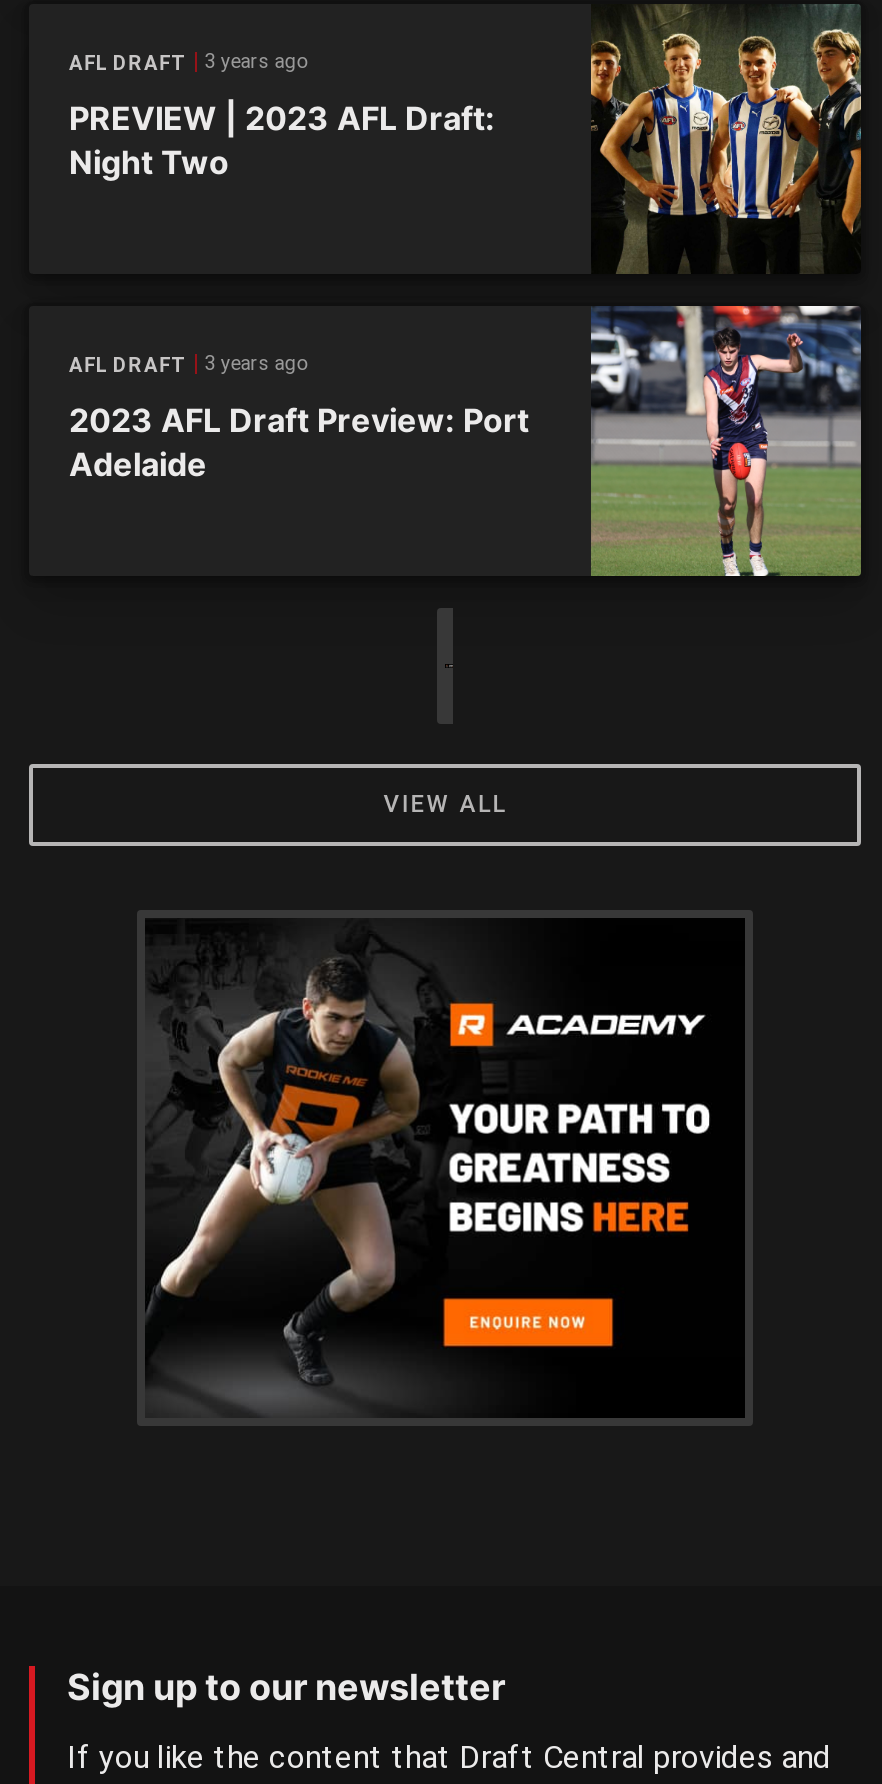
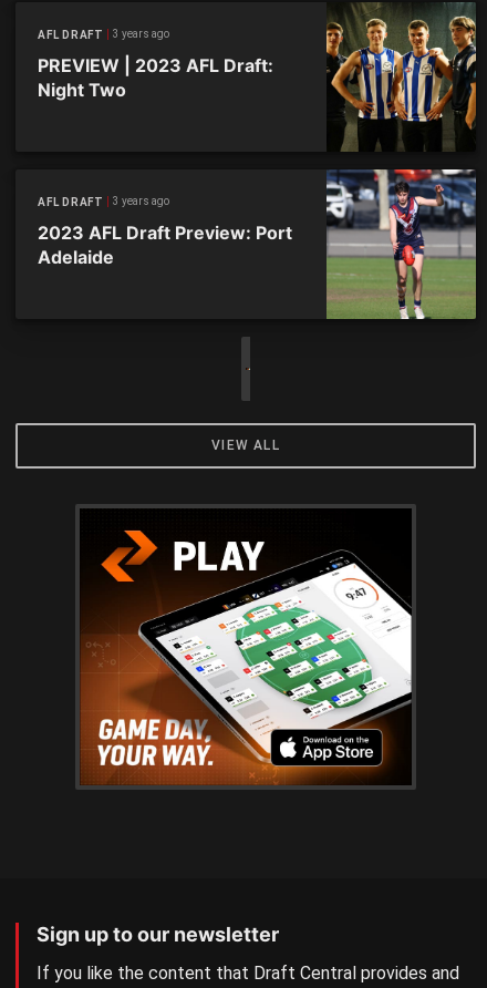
- [image]
+ [image]
